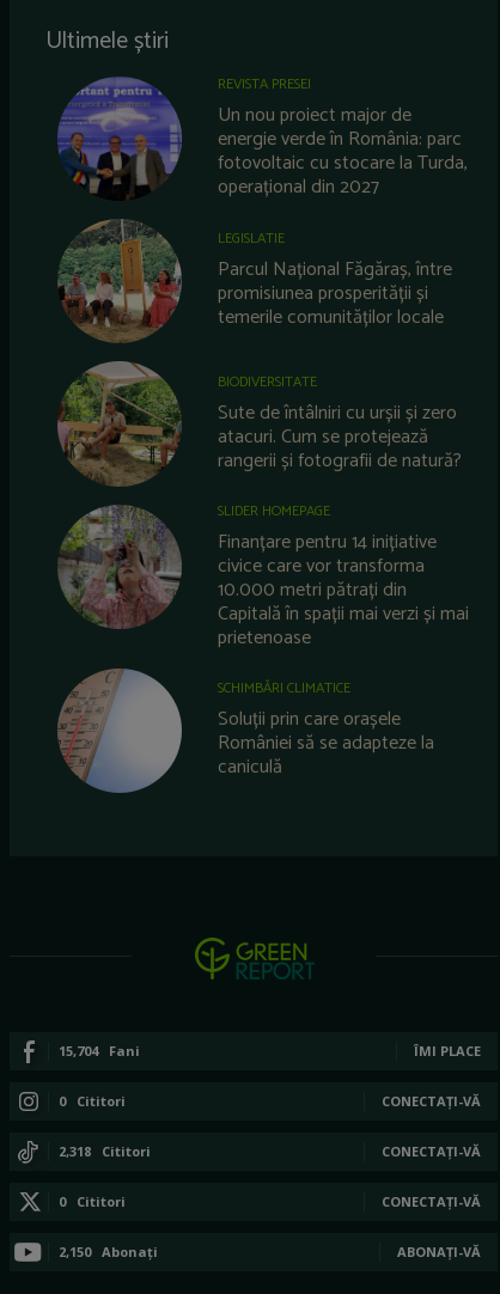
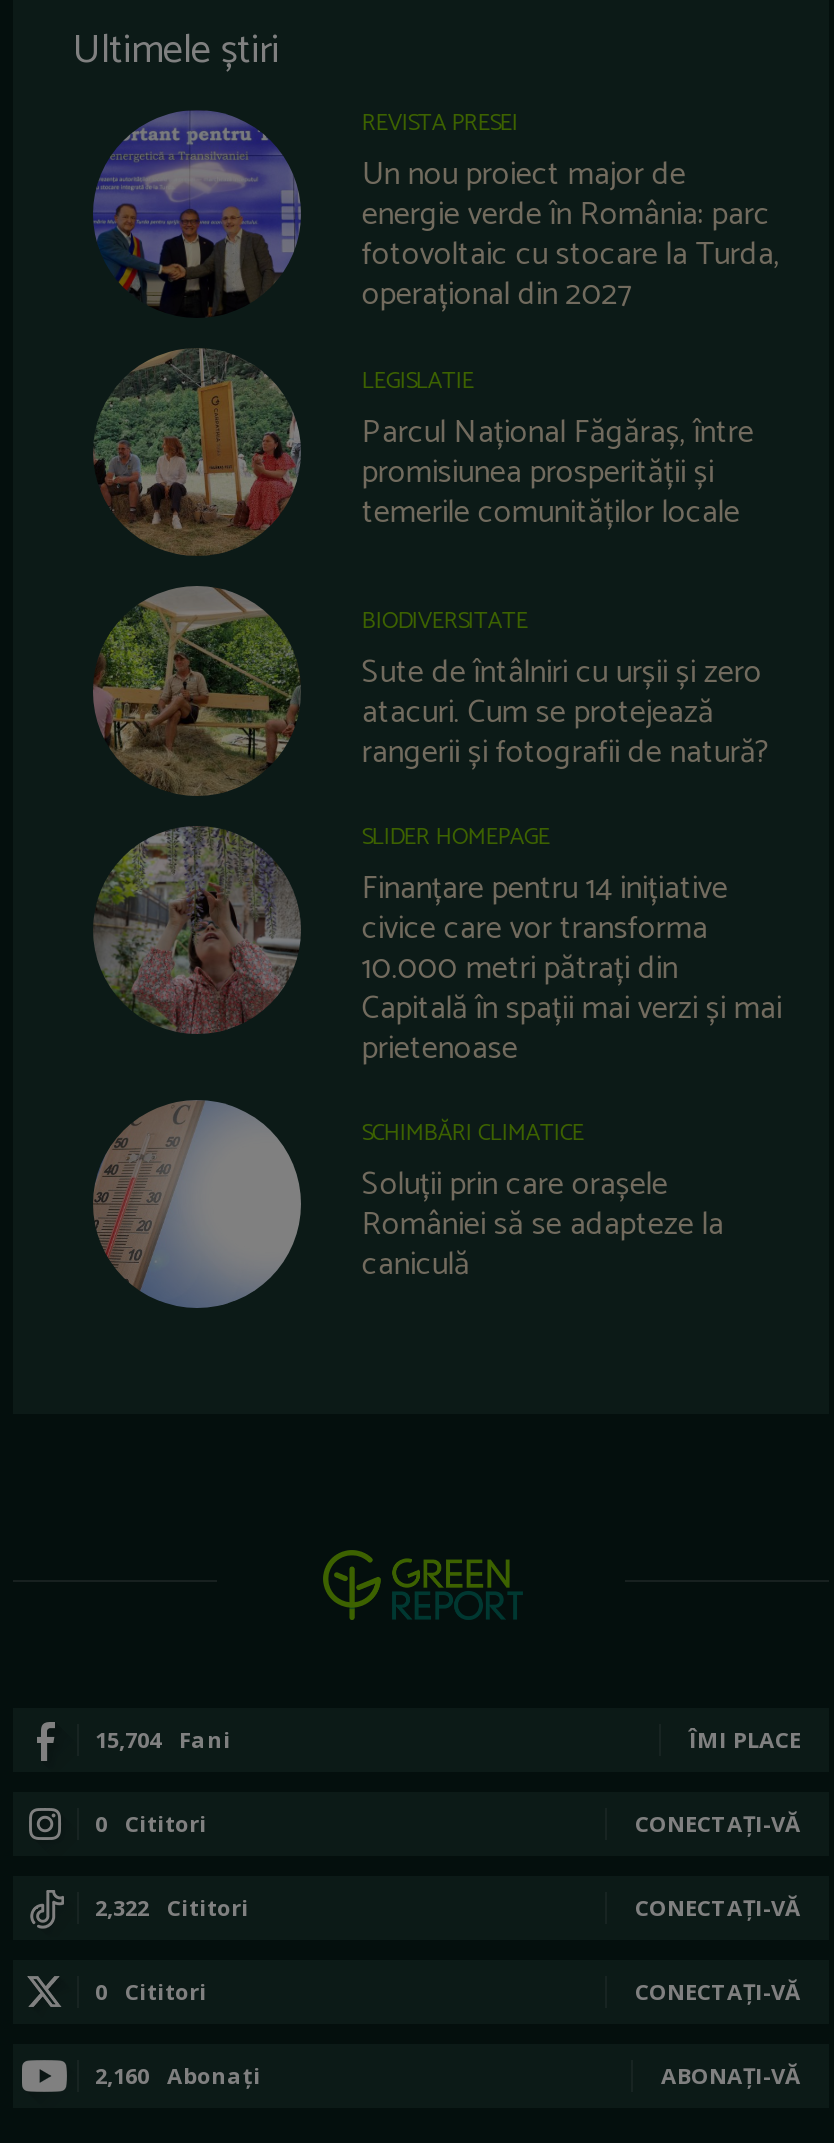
- 2,318 Cititori
+ 2,322 Cititori

- 2,150 Abonați
+ 2,160 Abonați
